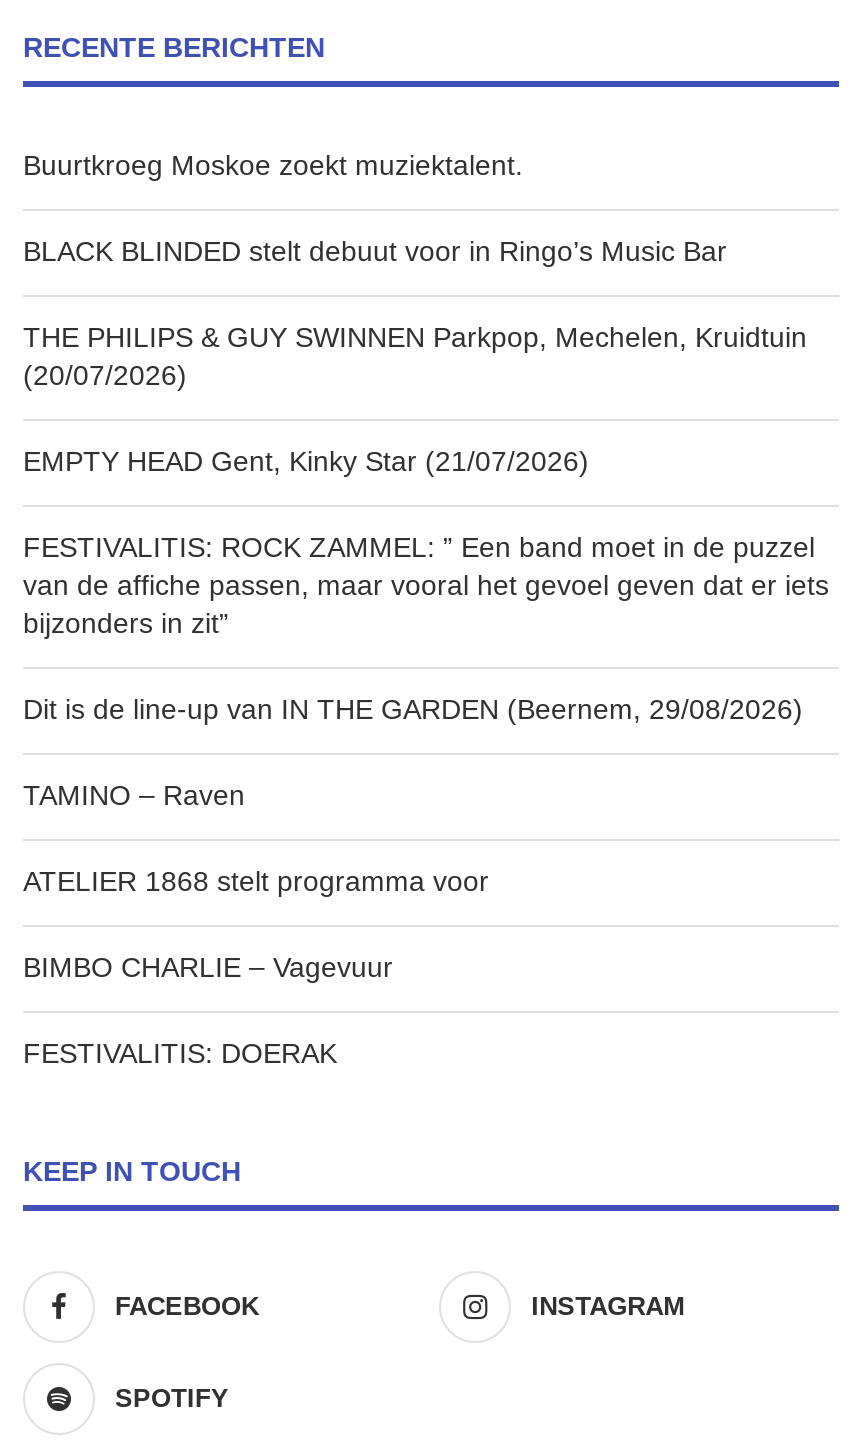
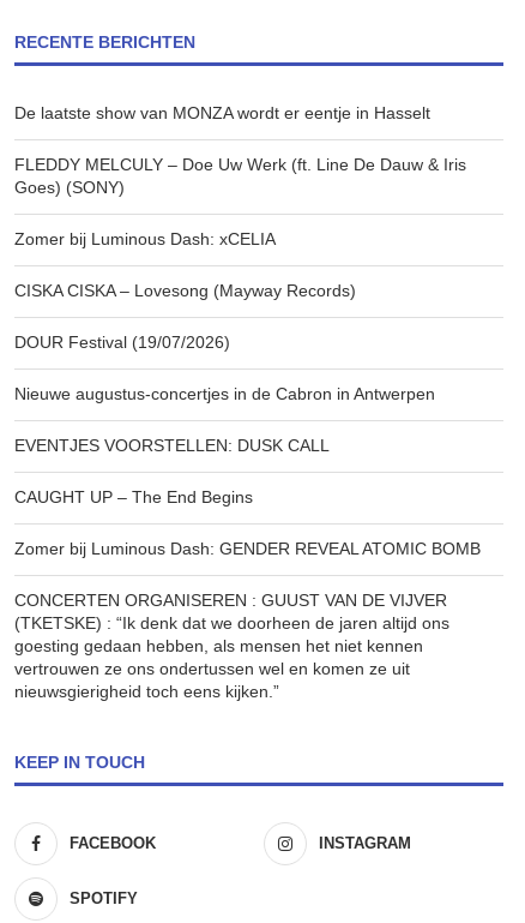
- Buurtkroeg Moskoe zoekt muziektalent.
+ De laatste show van MONZA wordt er eentje in Hasselt

- BLACK BLINDED stelt debuut voor in Ringo’s Music Bar
+ FLEDDY MELCULY – Doe Uw Werk (ft. Line De Dauw & Iris
+ Goes) (SONY)

- THE PHILIPS & GUY SWINNEN Parkpop, Mechelen, Kruidtuin
- (20/07/2026)
+ Zomer bij Luminous Dash: xCELIA

- EMPTY HEAD Gent, Kinky Star (21/07/2026)
+ CISKA CISKA – Lovesong (Mayway Records)

- FESTIVALITIS: ROCK ZAMMEL: ” Een band moet in de puzzel
- van de affiche passen, maar vooral het gevoel geven dat er iets
- bijzonders in zit”
+ DOUR Festival (19/07/2026)

- Dit is de line-up van IN THE GARDEN (Beernem, 29/08/2026)
+ Nieuwe augustus-concertjes in de Cabron in Antwerpen

- TAMINO – Raven
+ EVENTJES VOORSTELLEN: DUSK CALL

- ATELIER 1868 stelt programma voor
+ CAUGHT UP – The End Begins

- BIMBO CHARLIE – Vagevuur
+ Zomer bij Luminous Dash: GENDER REVEAL ATOMIC BOMB

- FESTIVALITIS: DOERAK
+ CONCERTEN ORGANISEREN : GUUST VAN DE VIJVER
+ (TKETSKE) : “Ik denk dat we doorheen de jaren altijd ons
+ goesting gedaan hebben, als mensen het niet kennen
+ vertrouwen ze ons ondertussen wel en komen ze uit
+ nieuwsgierigheid toch eens kijken.”
